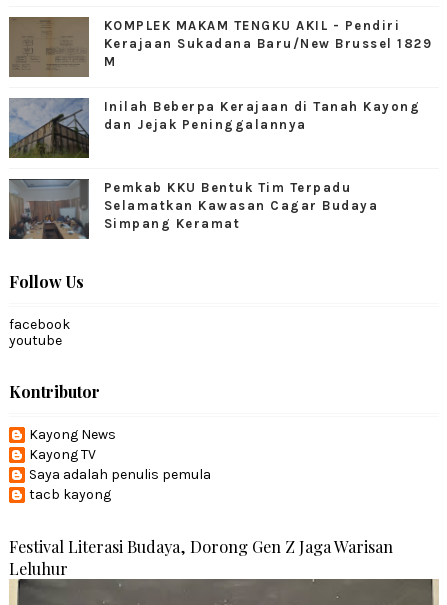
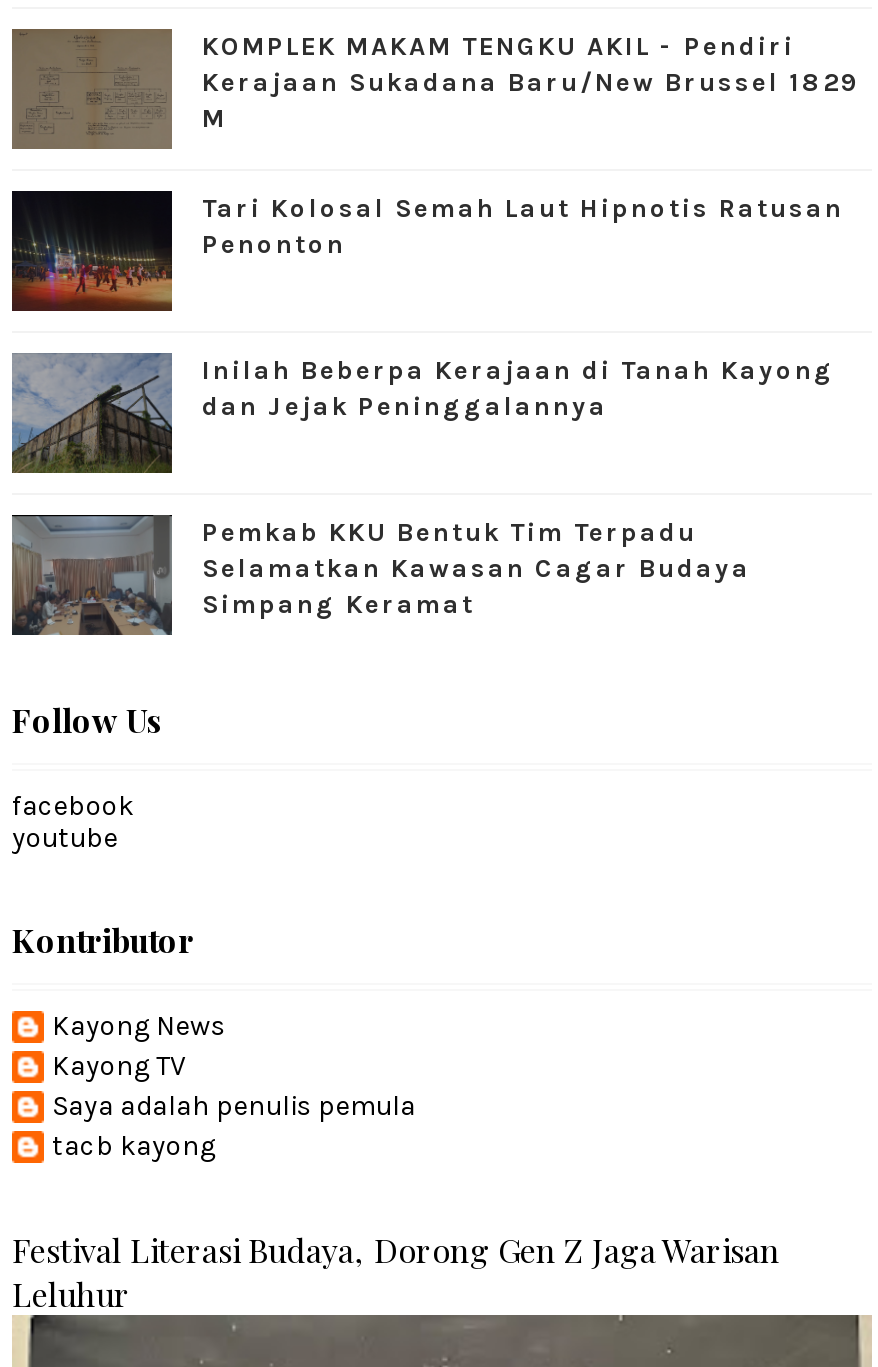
+ [image]
+ Tari Kolosal Semah Laut Hipnotis Ratusan
+ Penonton
